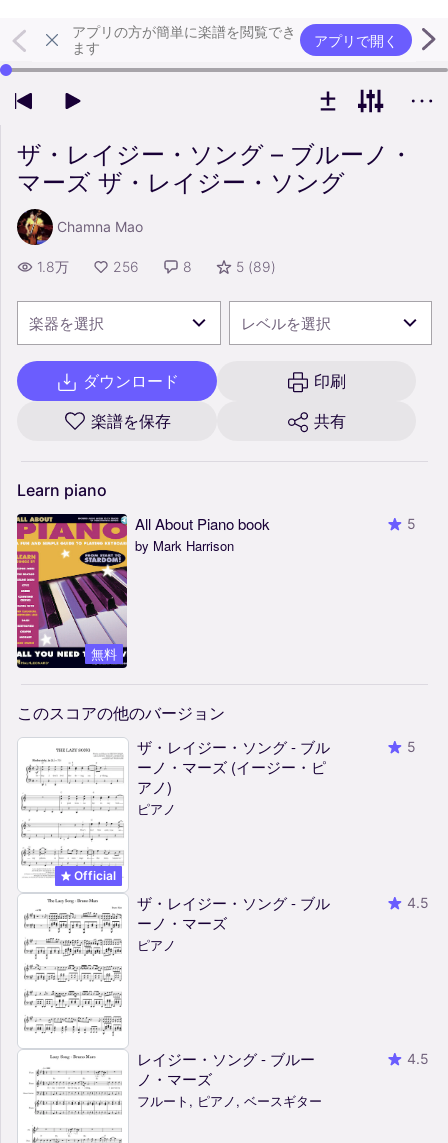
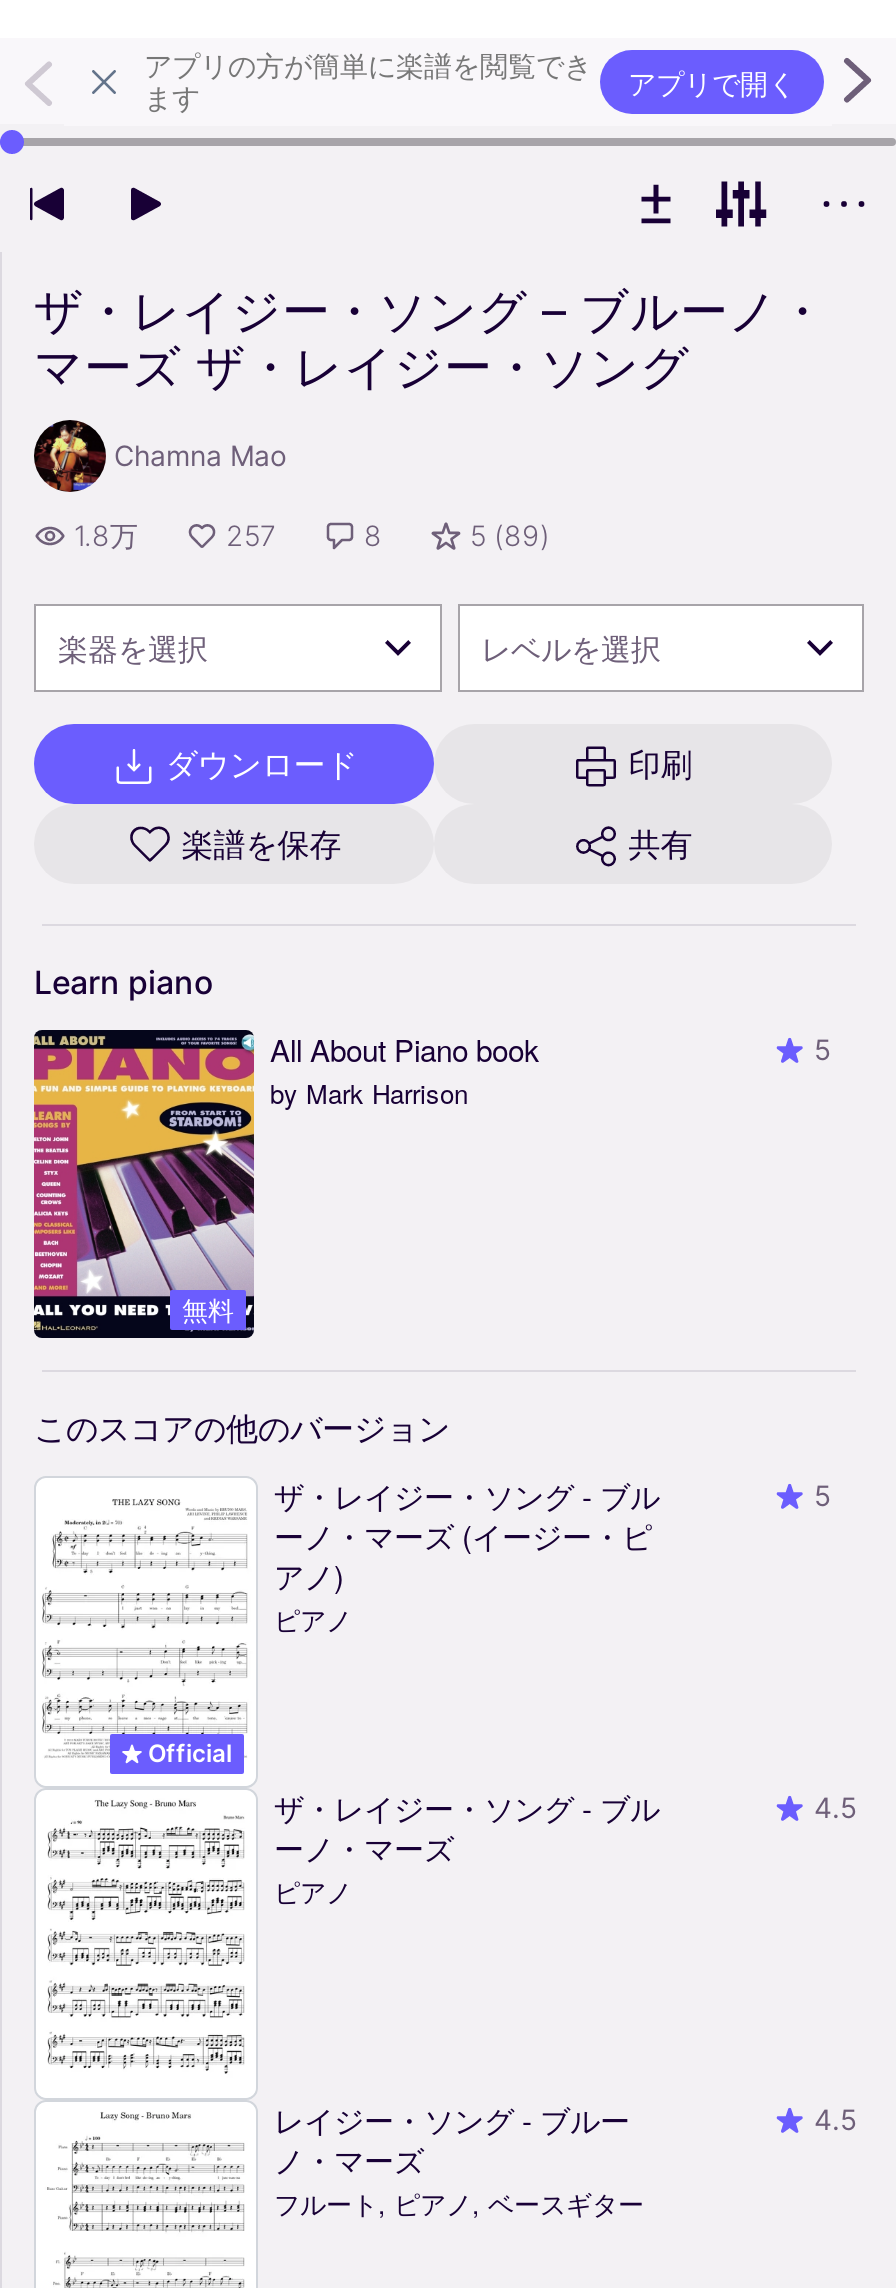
- 256
+ 257
